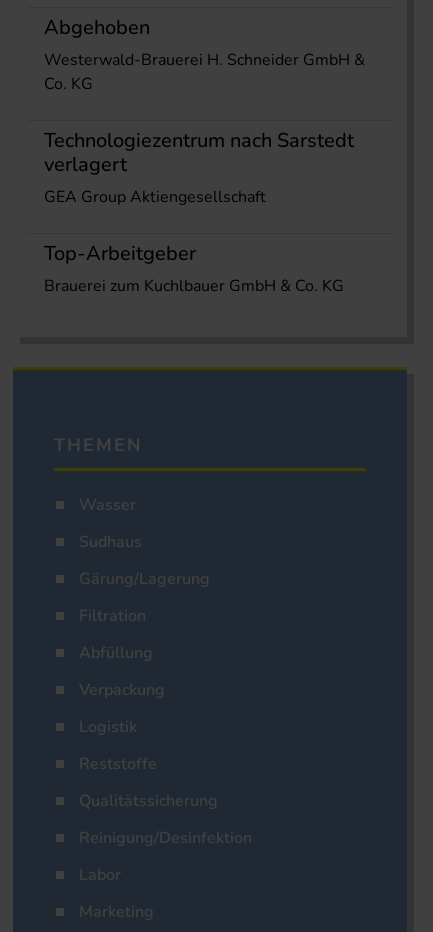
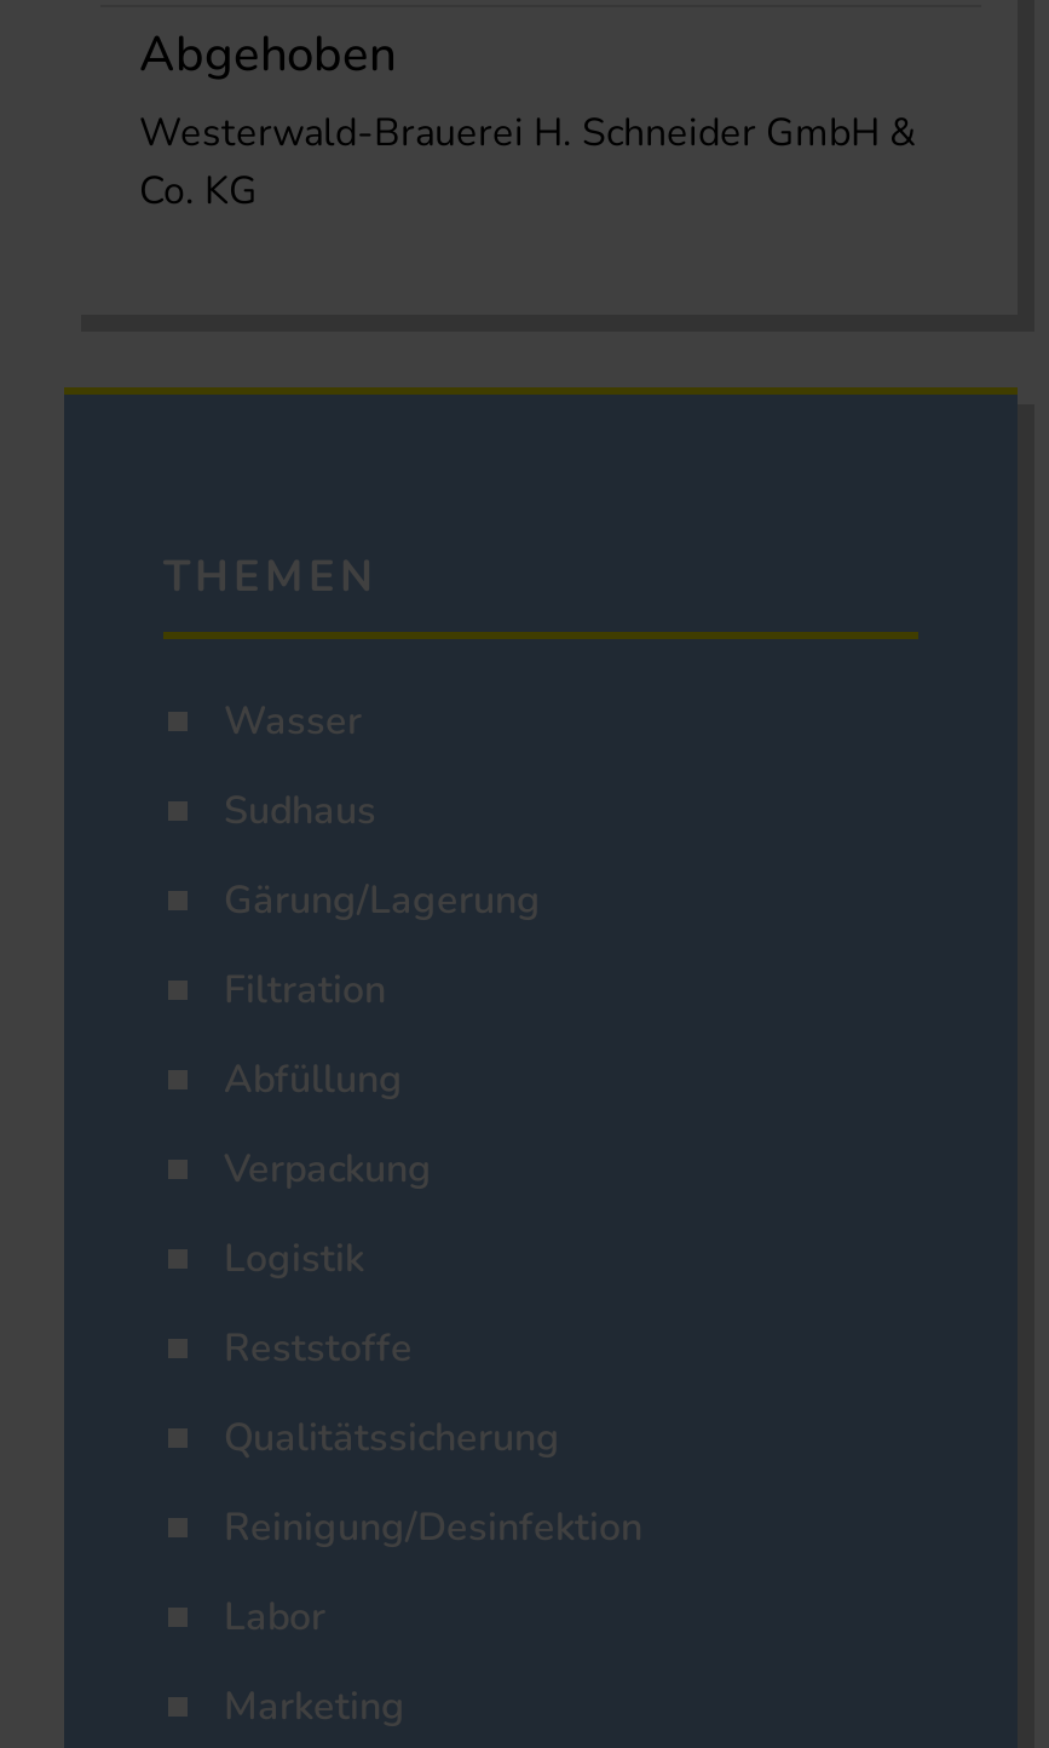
- Technologiezentrum nach Sarstedt
- verlagert
- GEA Group Aktiengesellschaft
- Top-Arbeitgeber
- Brauerei zum Kuchlbauer GmbH & Co. KG
